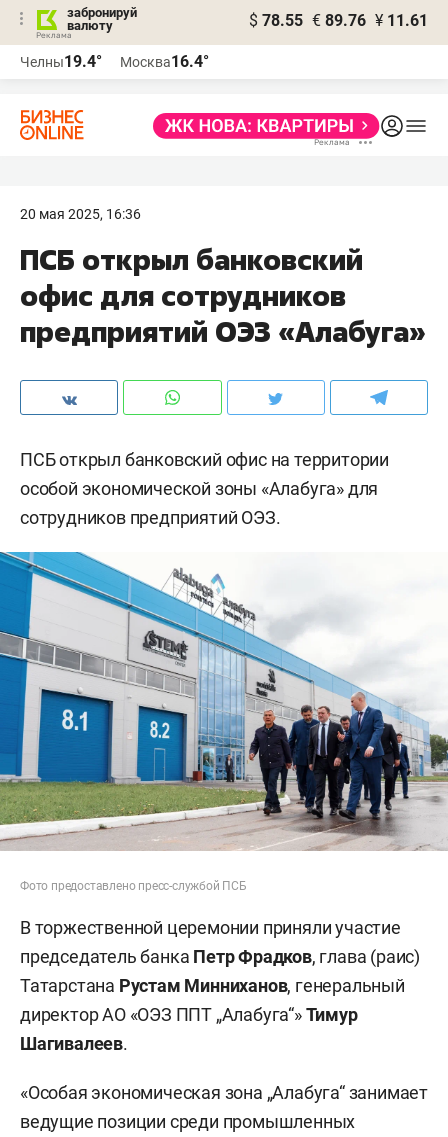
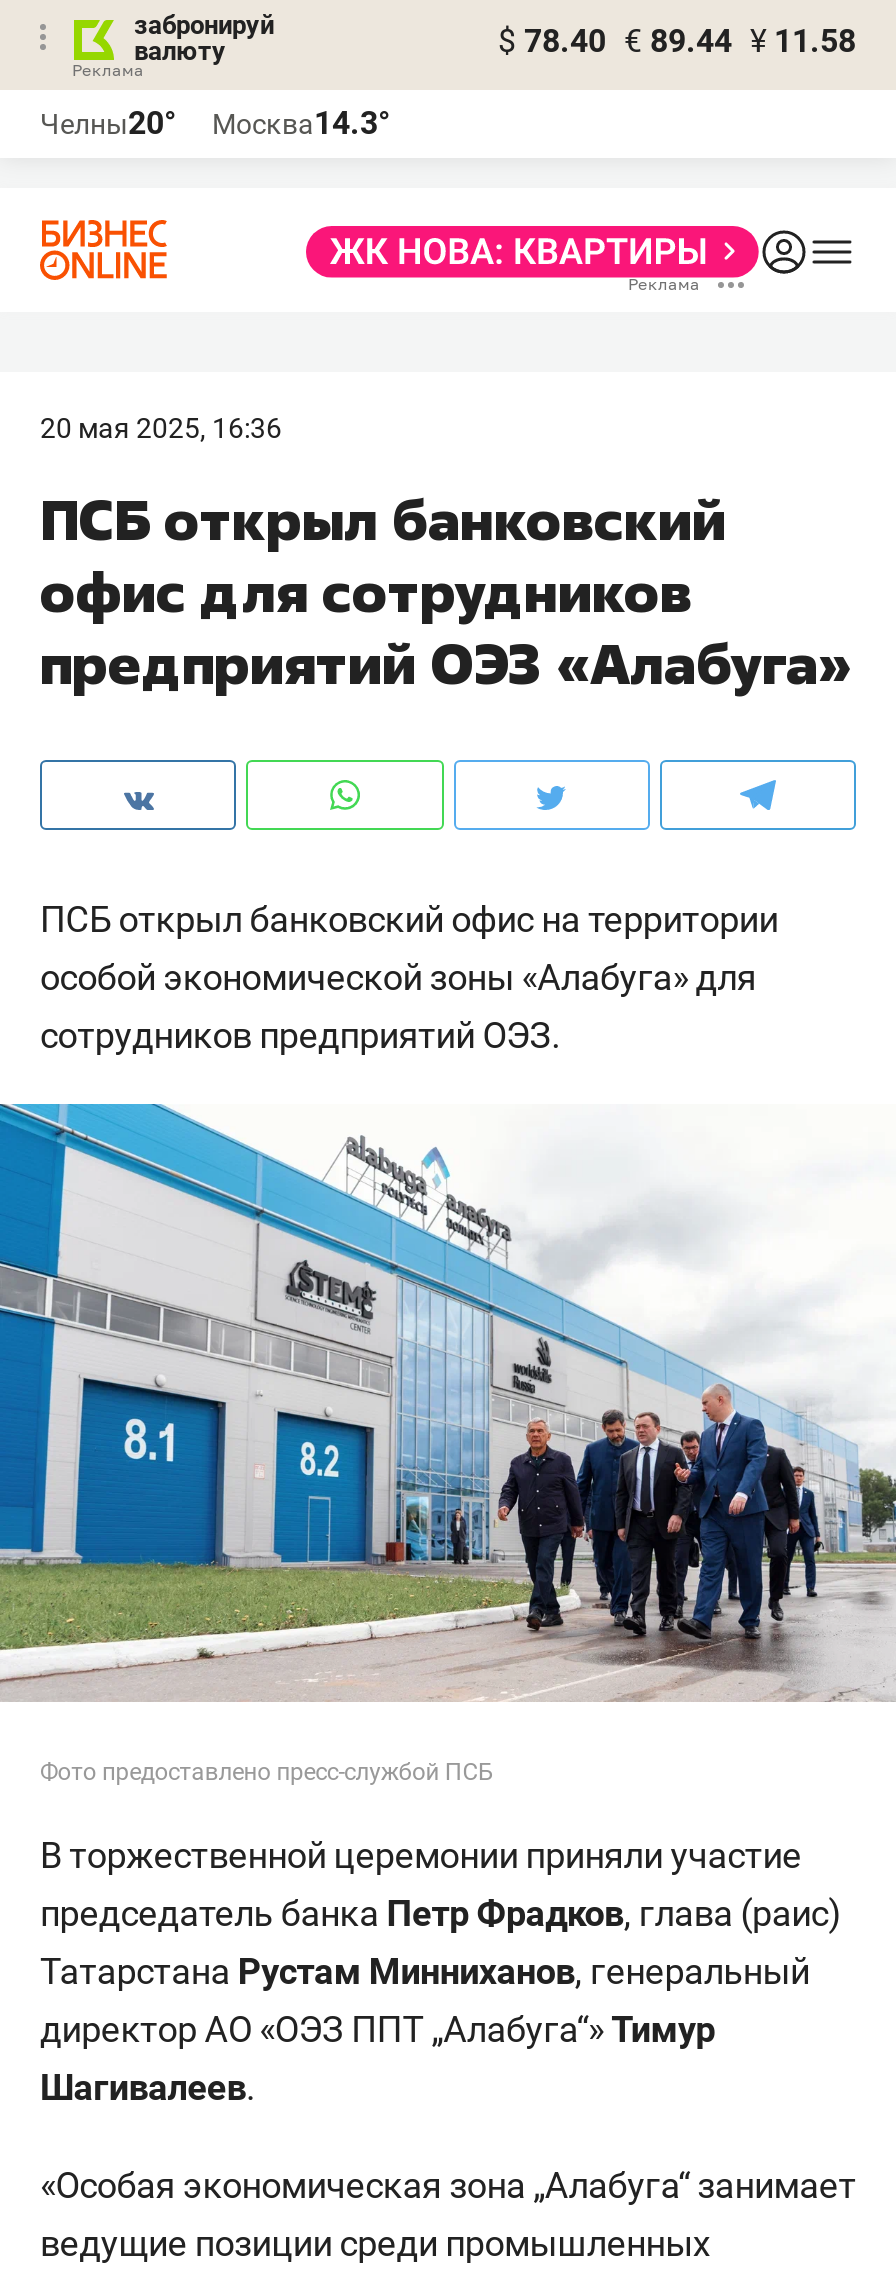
- $ 78.55 € 89.76 ¥ 11.61
+ $ 78.40 € 89.44 ¥ 11.58

- Челны19.4°
+ Челны20°

- Москва16.4°
+ Москва14.3°
